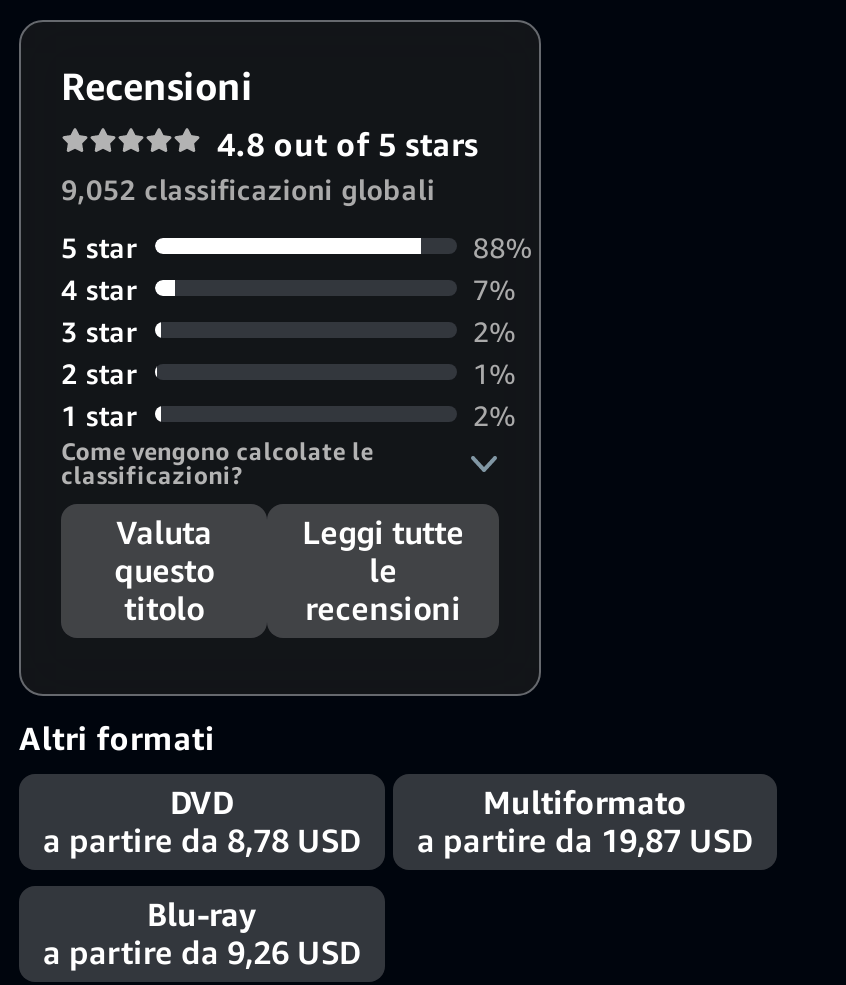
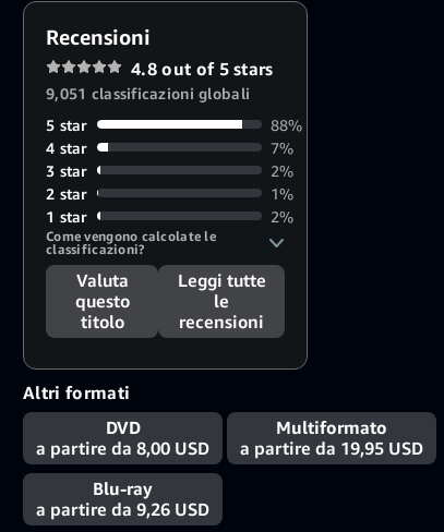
- 9,052 classificazioni globali
+ 9,051 classificazioni globali

- a partire da 8,78 USD
+ a partire da 8,00 USD

- a partire da 19,87 USD
+ a partire da 19,95 USD
